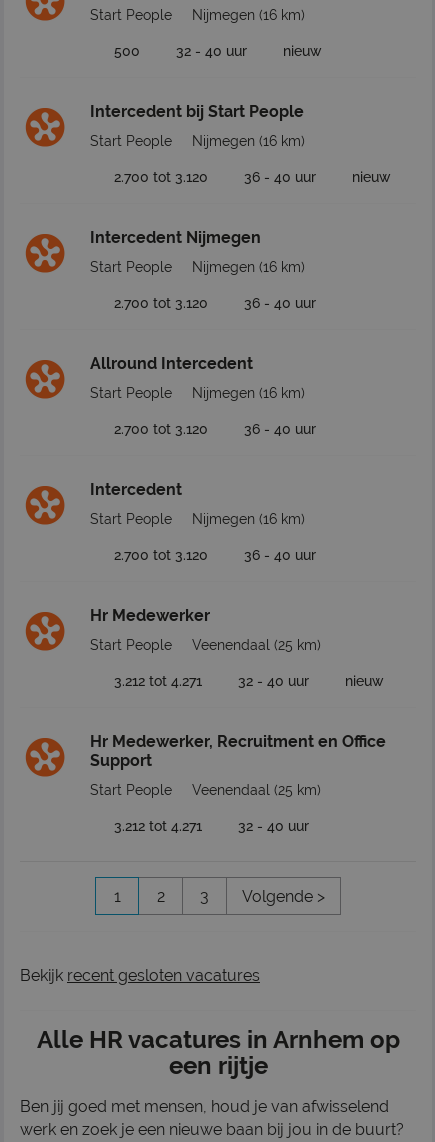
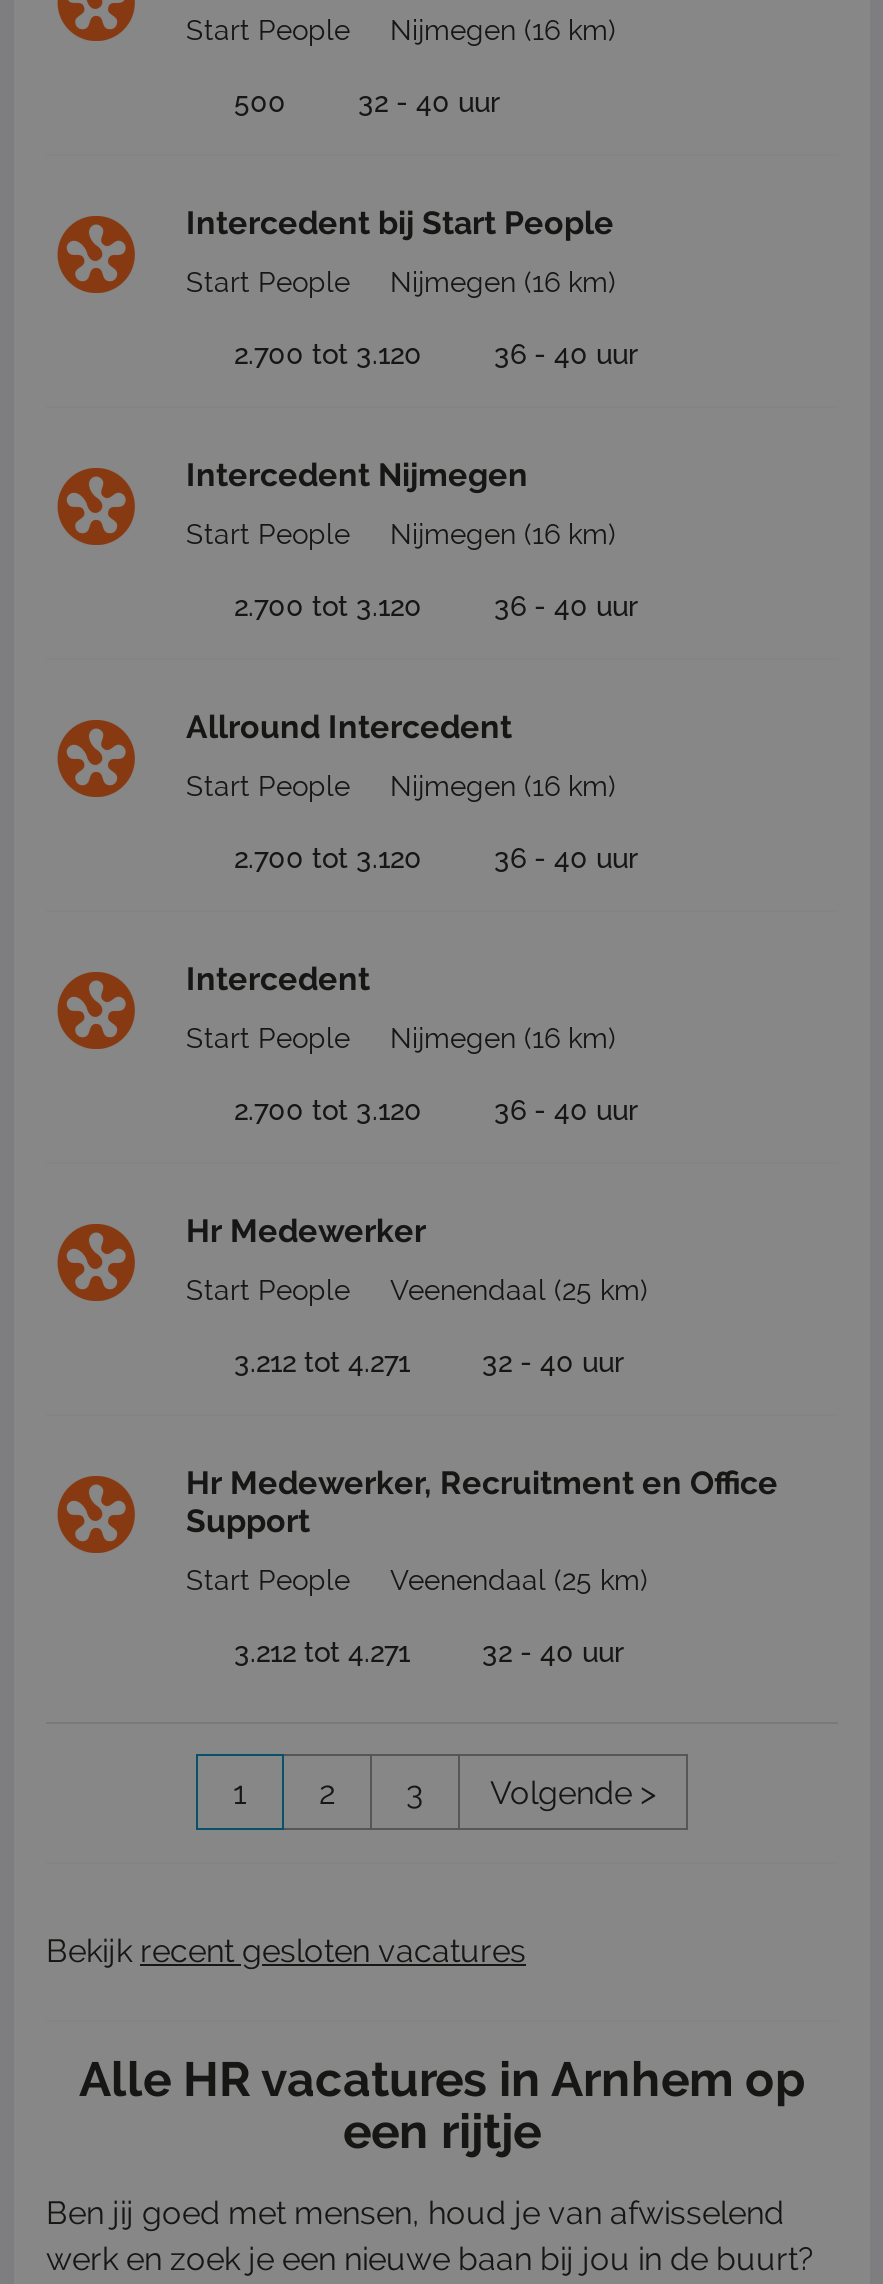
- nieuw

- nieuw

- nieuw
